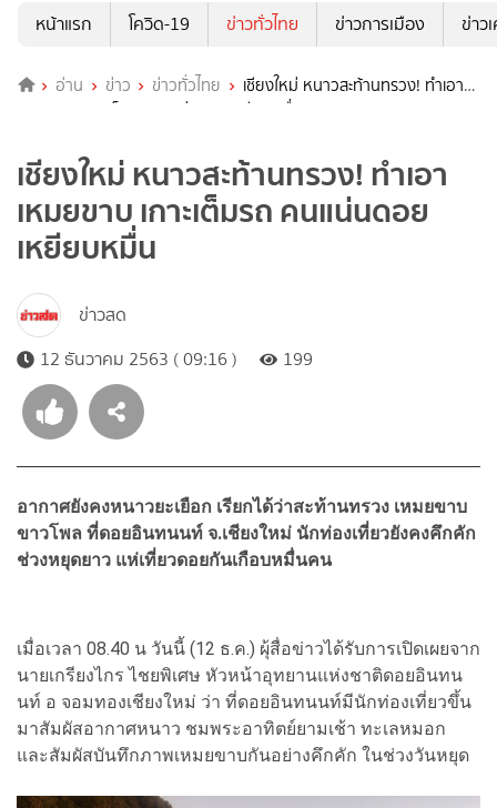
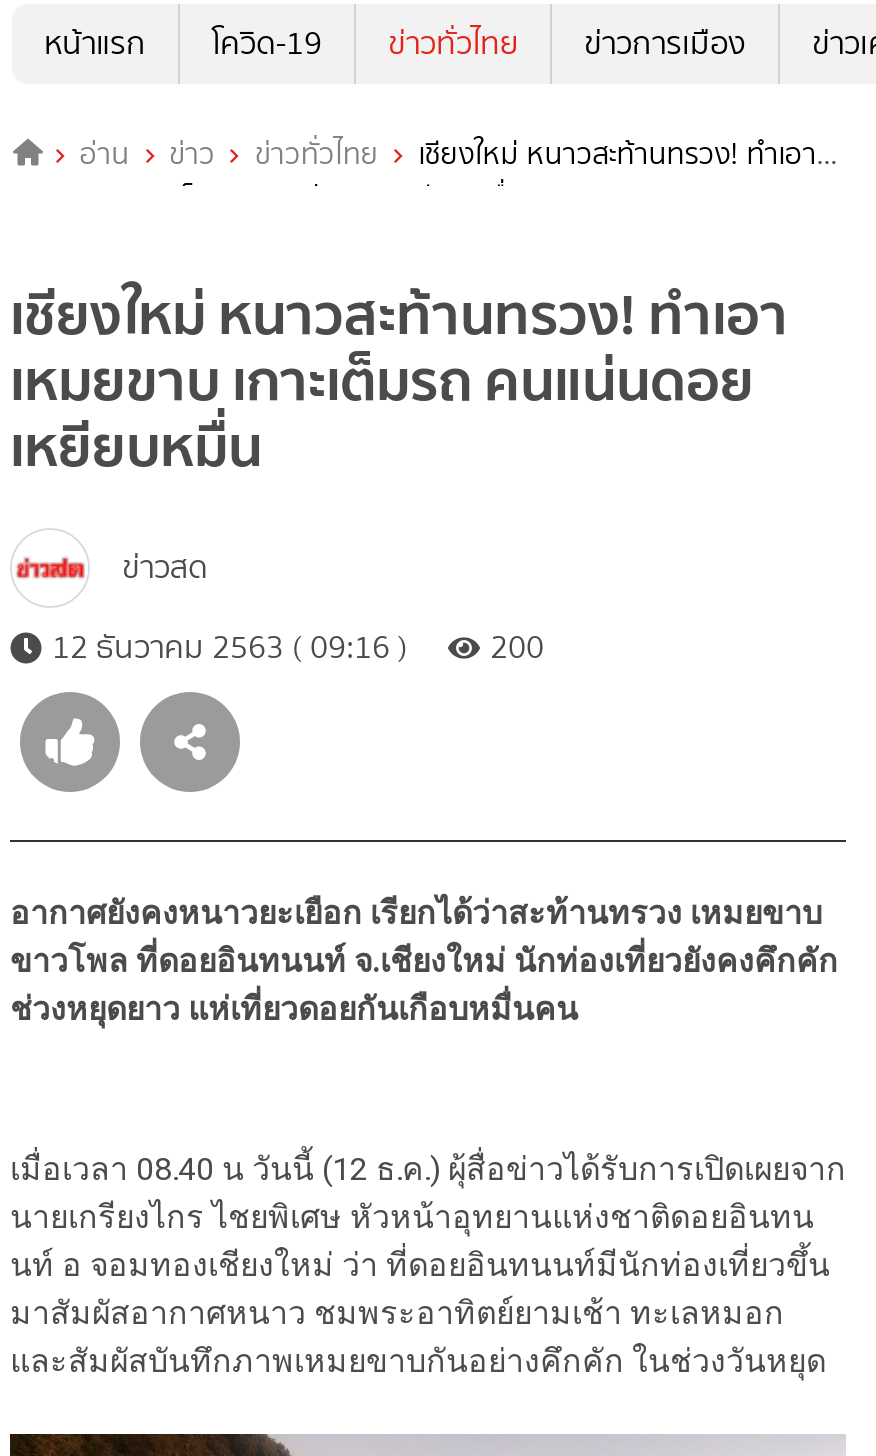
- 12 ธันวาคม 2563 ( 09:16 ) 199
+ 12 ธันวาคม 2563 ( 09:16 ) 200
